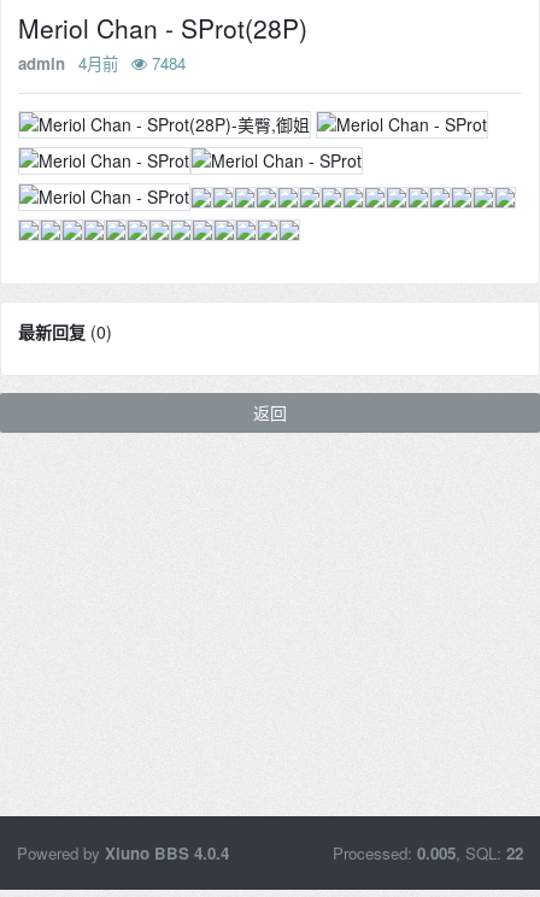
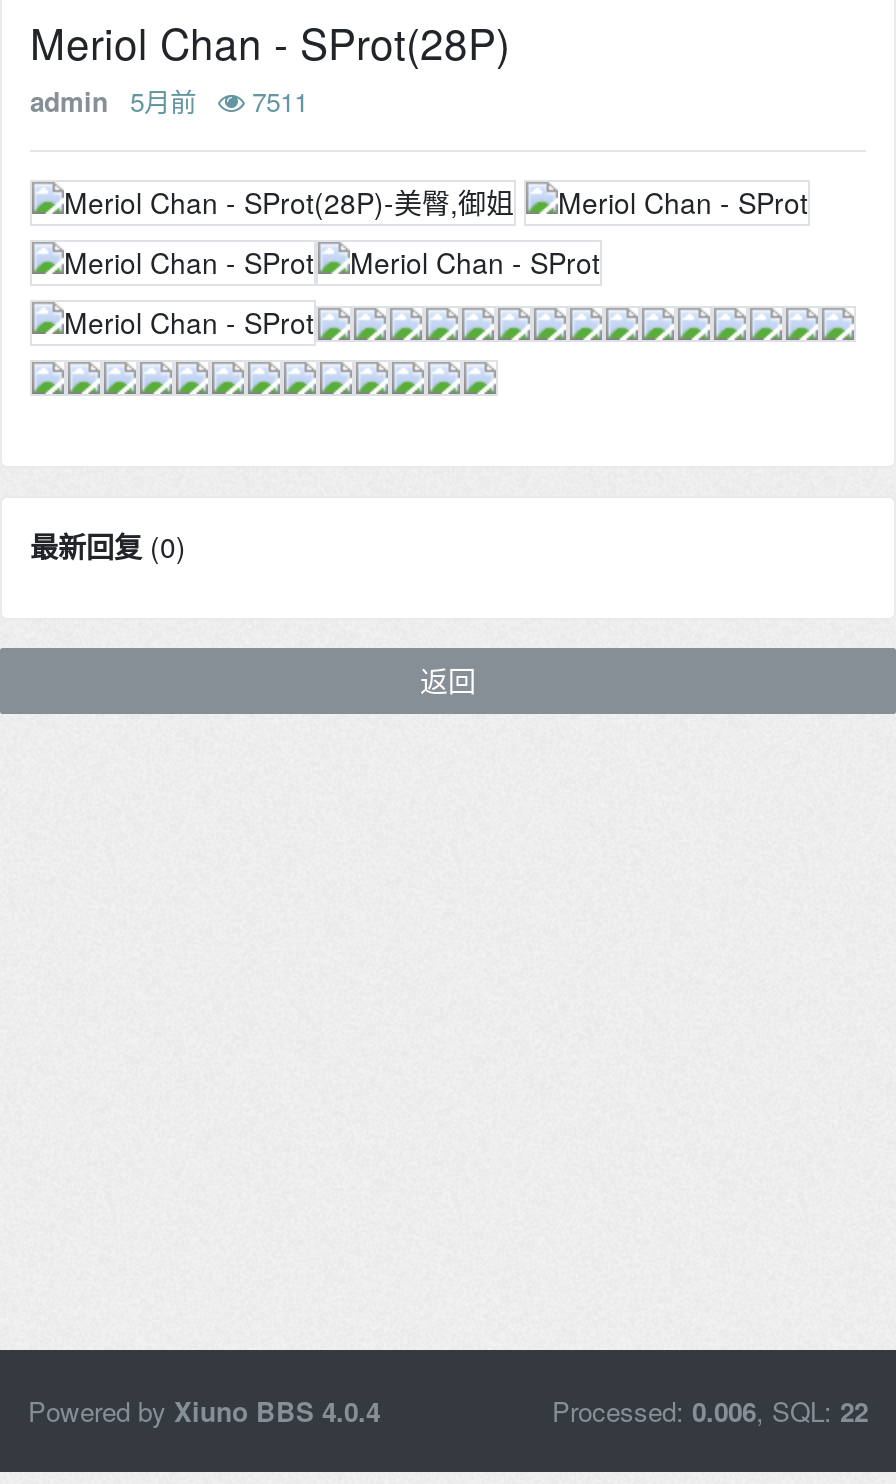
- admin 4月前
+ admin 5月前

- 7484
+ 7511

- Processed: 0.005, SQL: 22
+ Processed: 0.006, SQL: 22
